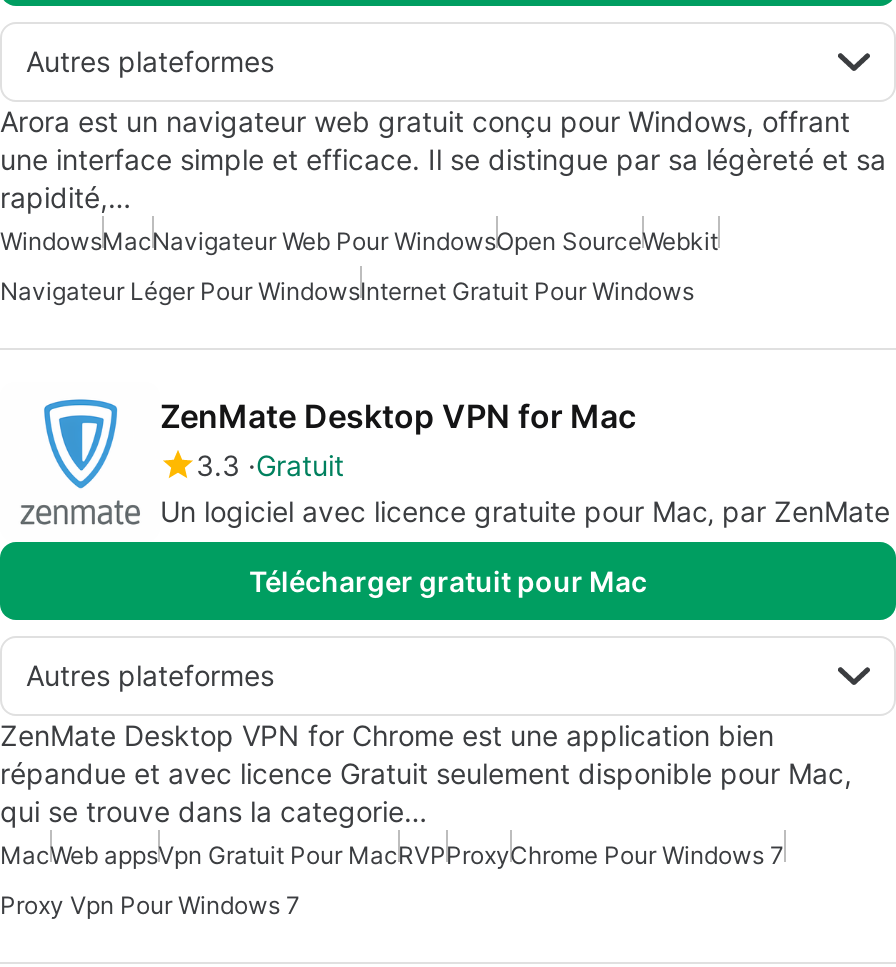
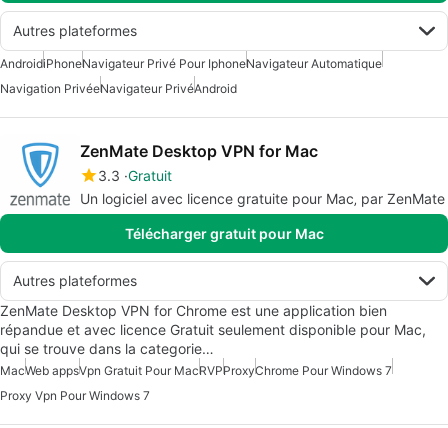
- Arora est un navigateur web gratuit conçu pour Windows, offrant
- une interface simple et efficace. Il se distingue par sa légèreté et sa
- rapidité,…
- WindowsMacNavigateur Web Pour WindowsOpen SourceWebkit
+ AndroidiPhoneNavigateur Privé Pour IphoneNavigateur Automatique

- Navigateur Léger Pour WindowsInternet Gratuit Pour Windows
+ Navigation PrivéeNavigateur PrivéAndroid
